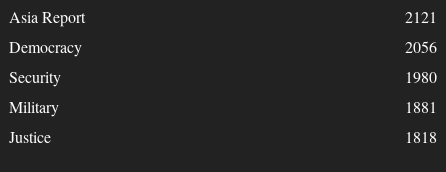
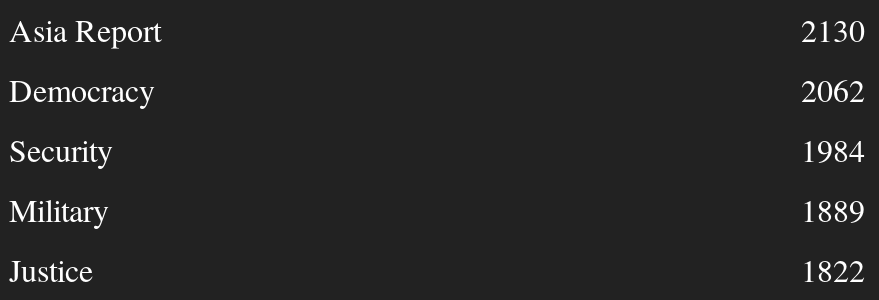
- 2121
+ 2130

- 2056
+ 2062

- 1980
+ 1984

- 1881
+ 1889

- 1818
+ 1822
